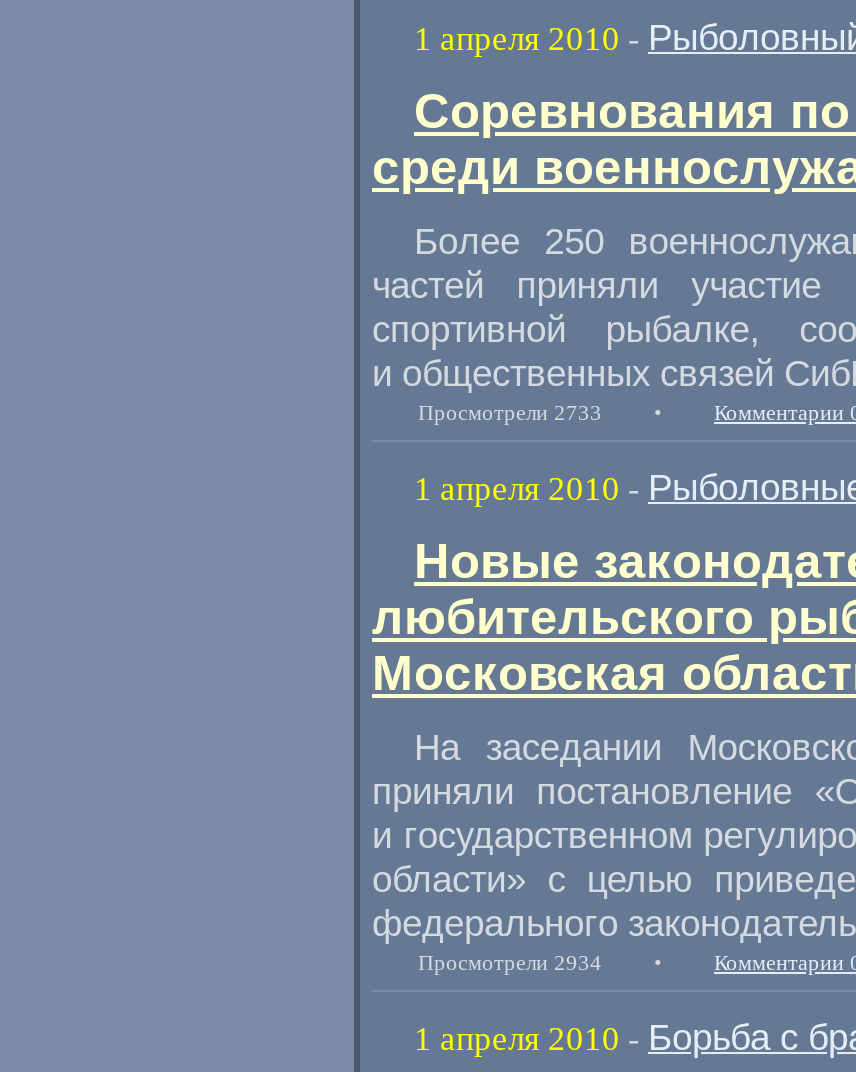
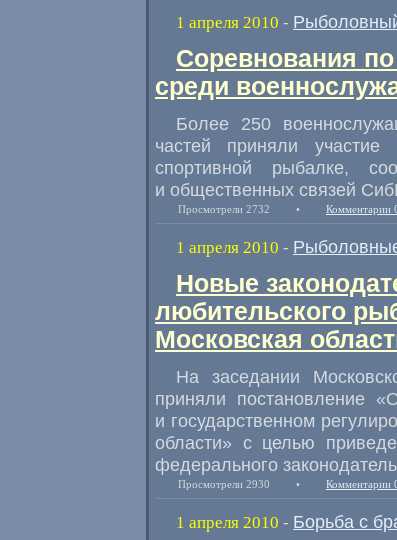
- Просмотрели 2733
+ Просмотрели 2732

- Просмотрели 2934
+ Просмотрели 2930
